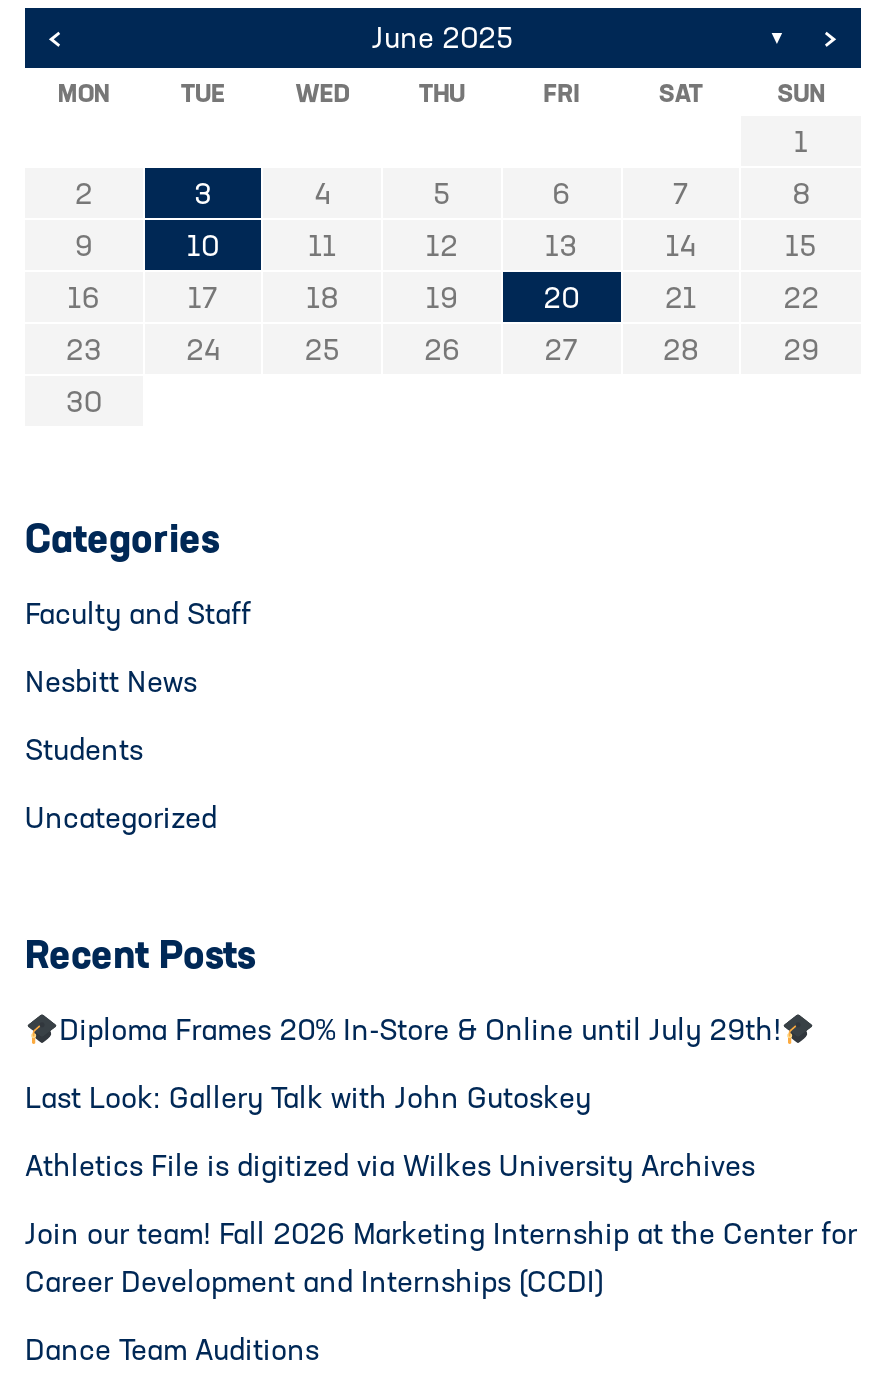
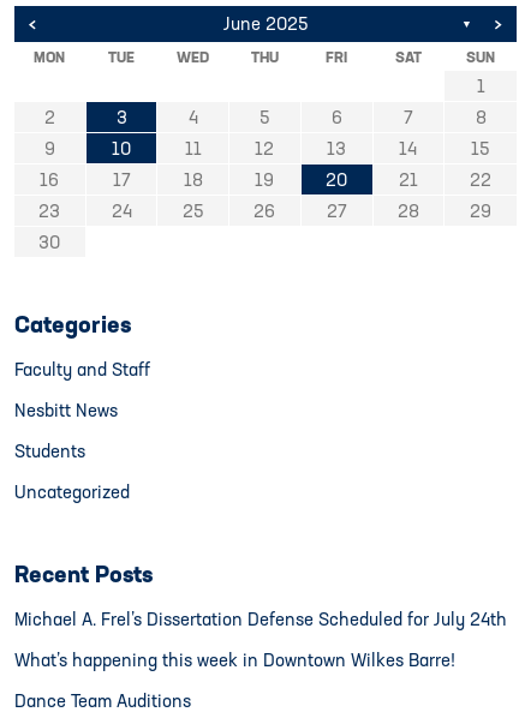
- Diploma Frames 20% In-Store & Online until July 29th!
- Last Look: Gallery Talk with John Gutoskey
- Athletics File is digitized via Wilkes University Archives
- Join our team! Fall 2026 Marketing Internship at the Center for
- Career Development and Internships (CCDI)
+ Michael A. Frel’s Dissertation Defense Scheduled for July 24th
+ What’s happening this week in Downtown Wilkes Barre!
